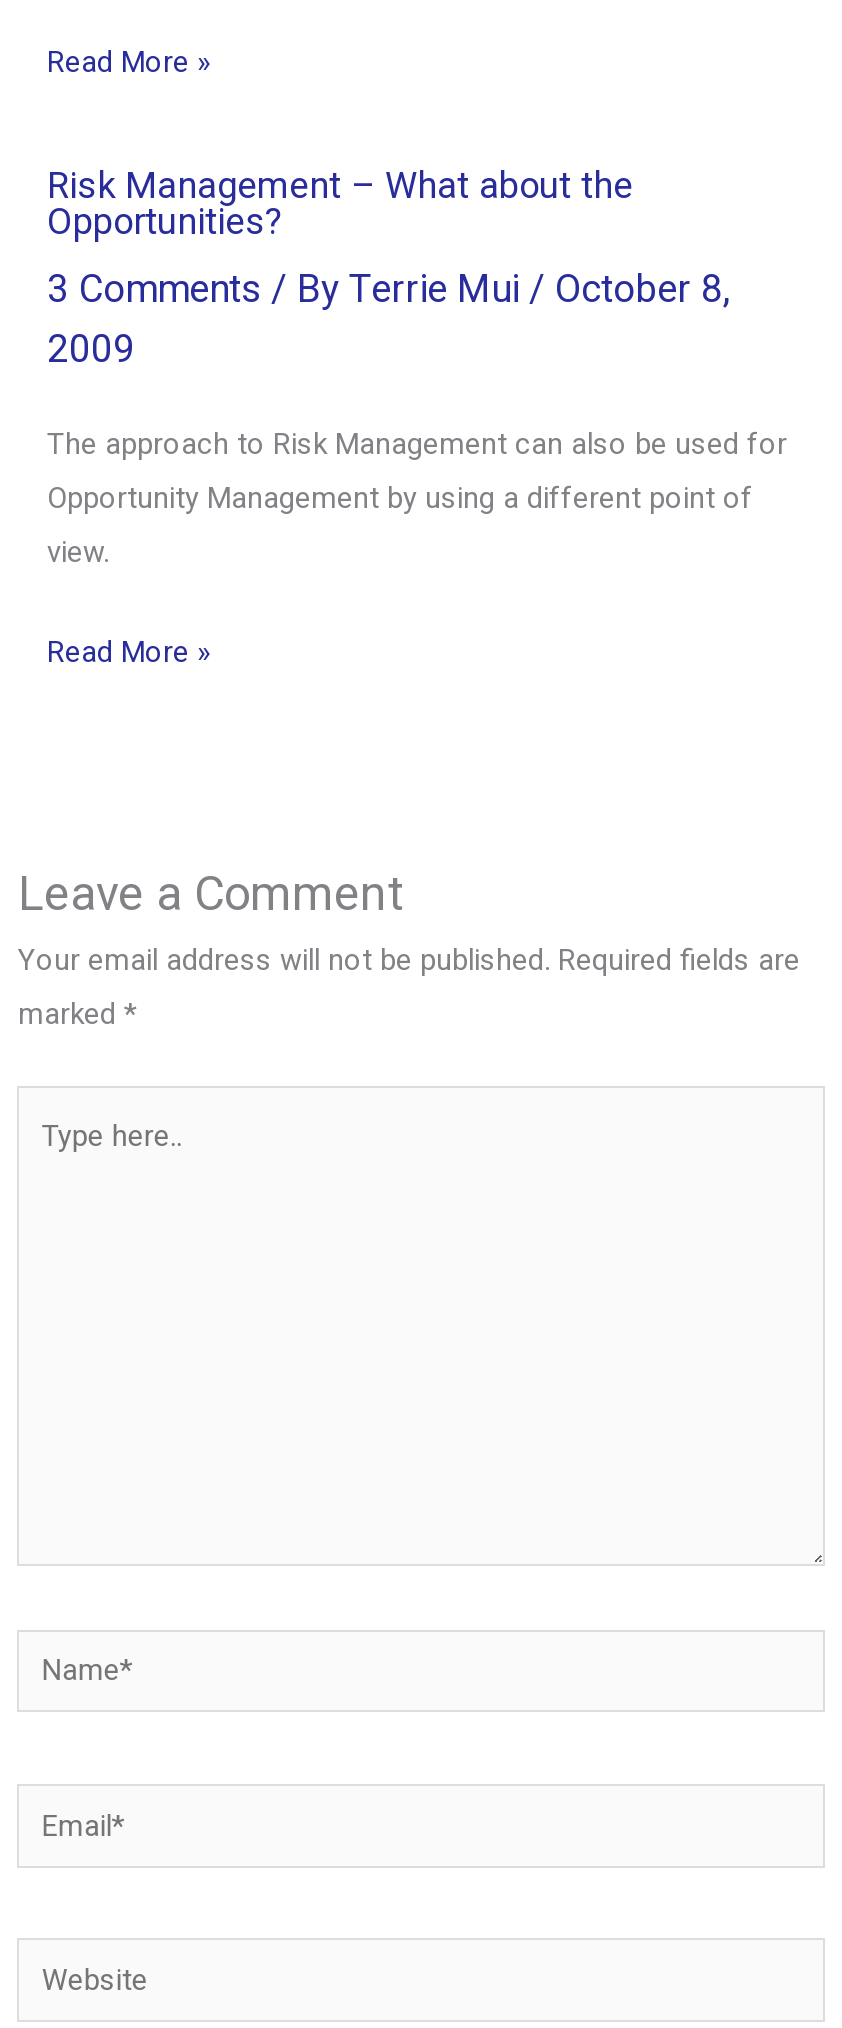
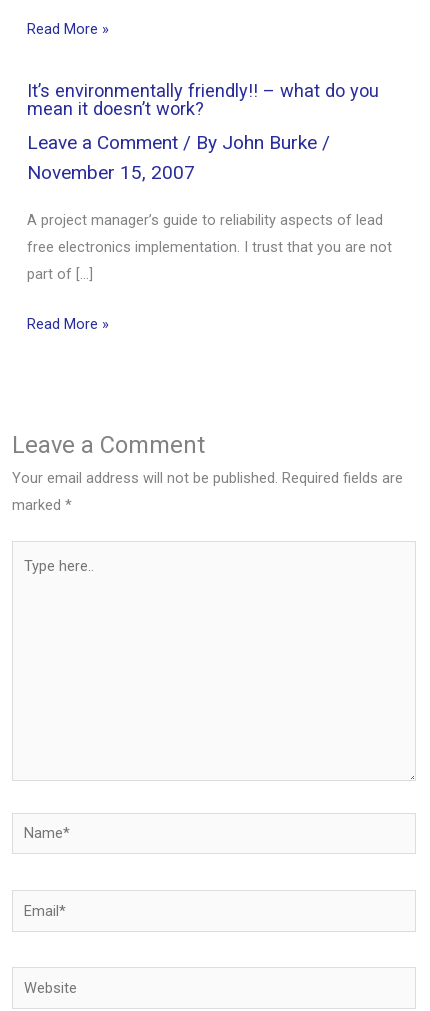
- Risk Management – What about the
- Opportunities?
+ It’s environmentally friendly!! – what do you
+ mean it doesn’t work?

- 3 Comments / By Terrie Mui / October 8,
- 2009
+ Leave a Comment / By John Burke /
+ November 15, 2007

- The approach to Risk Management can also be used for
+ A project manager’s guide to reliability aspects of lead

- Opportunity Management by using a different point of
+ free electronics implementation. I trust that you are not

- view.
+ part of […]
